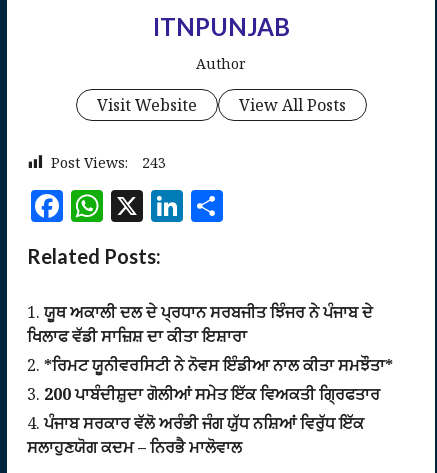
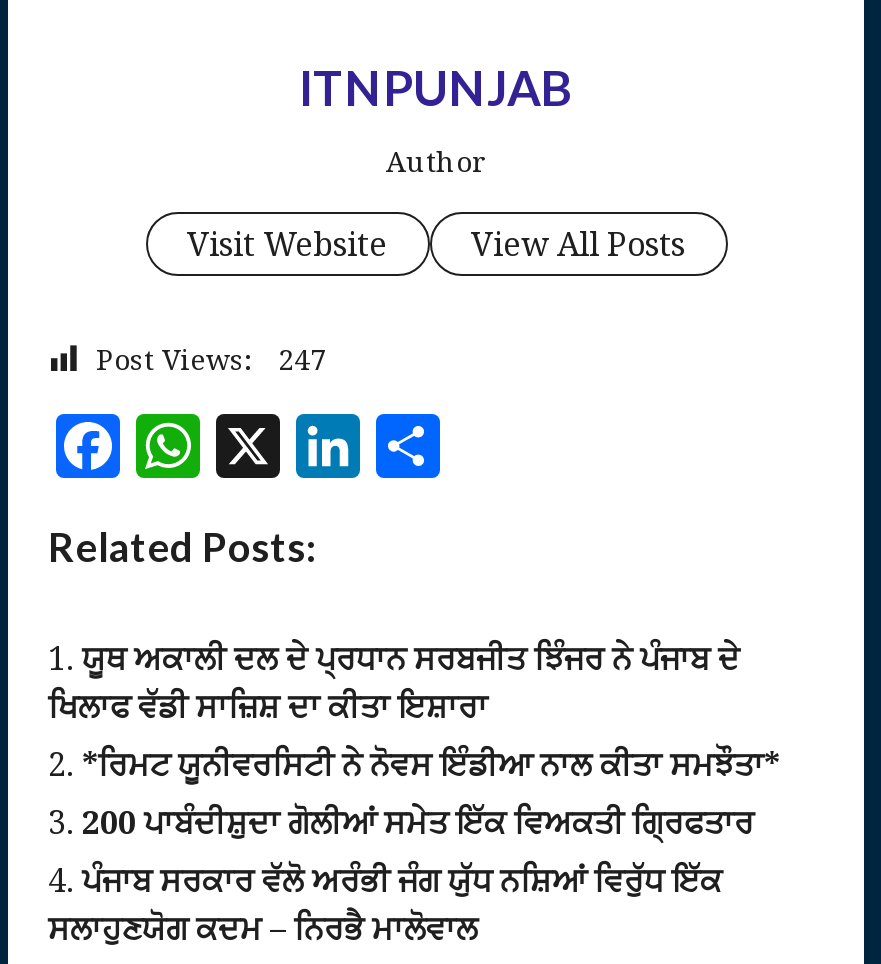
- Post Views: 243
+ Post Views: 247
